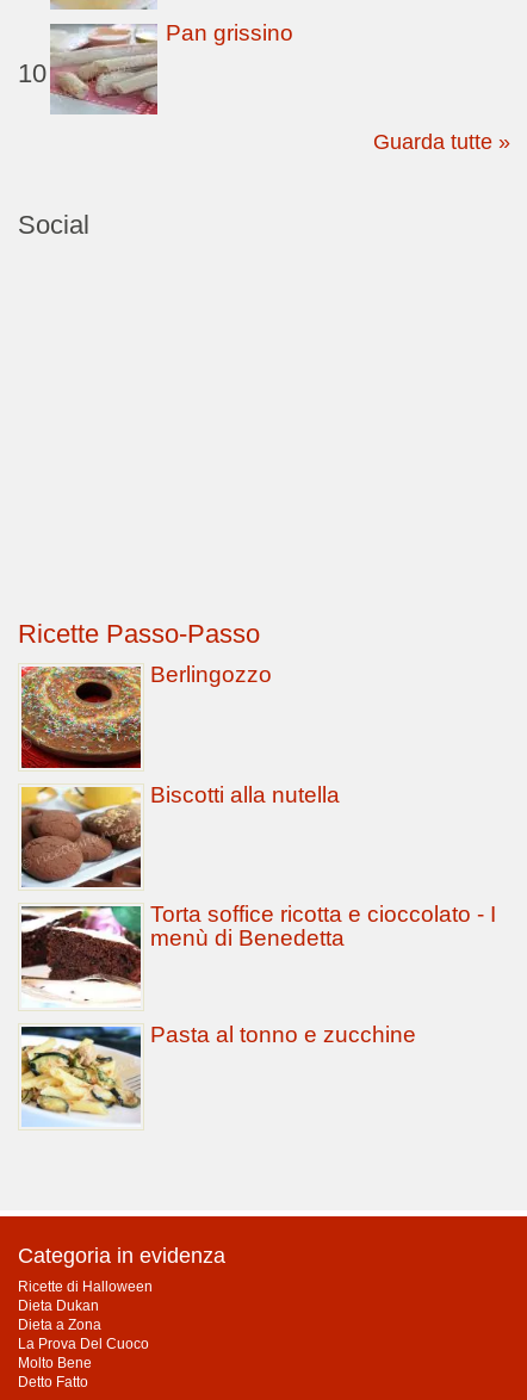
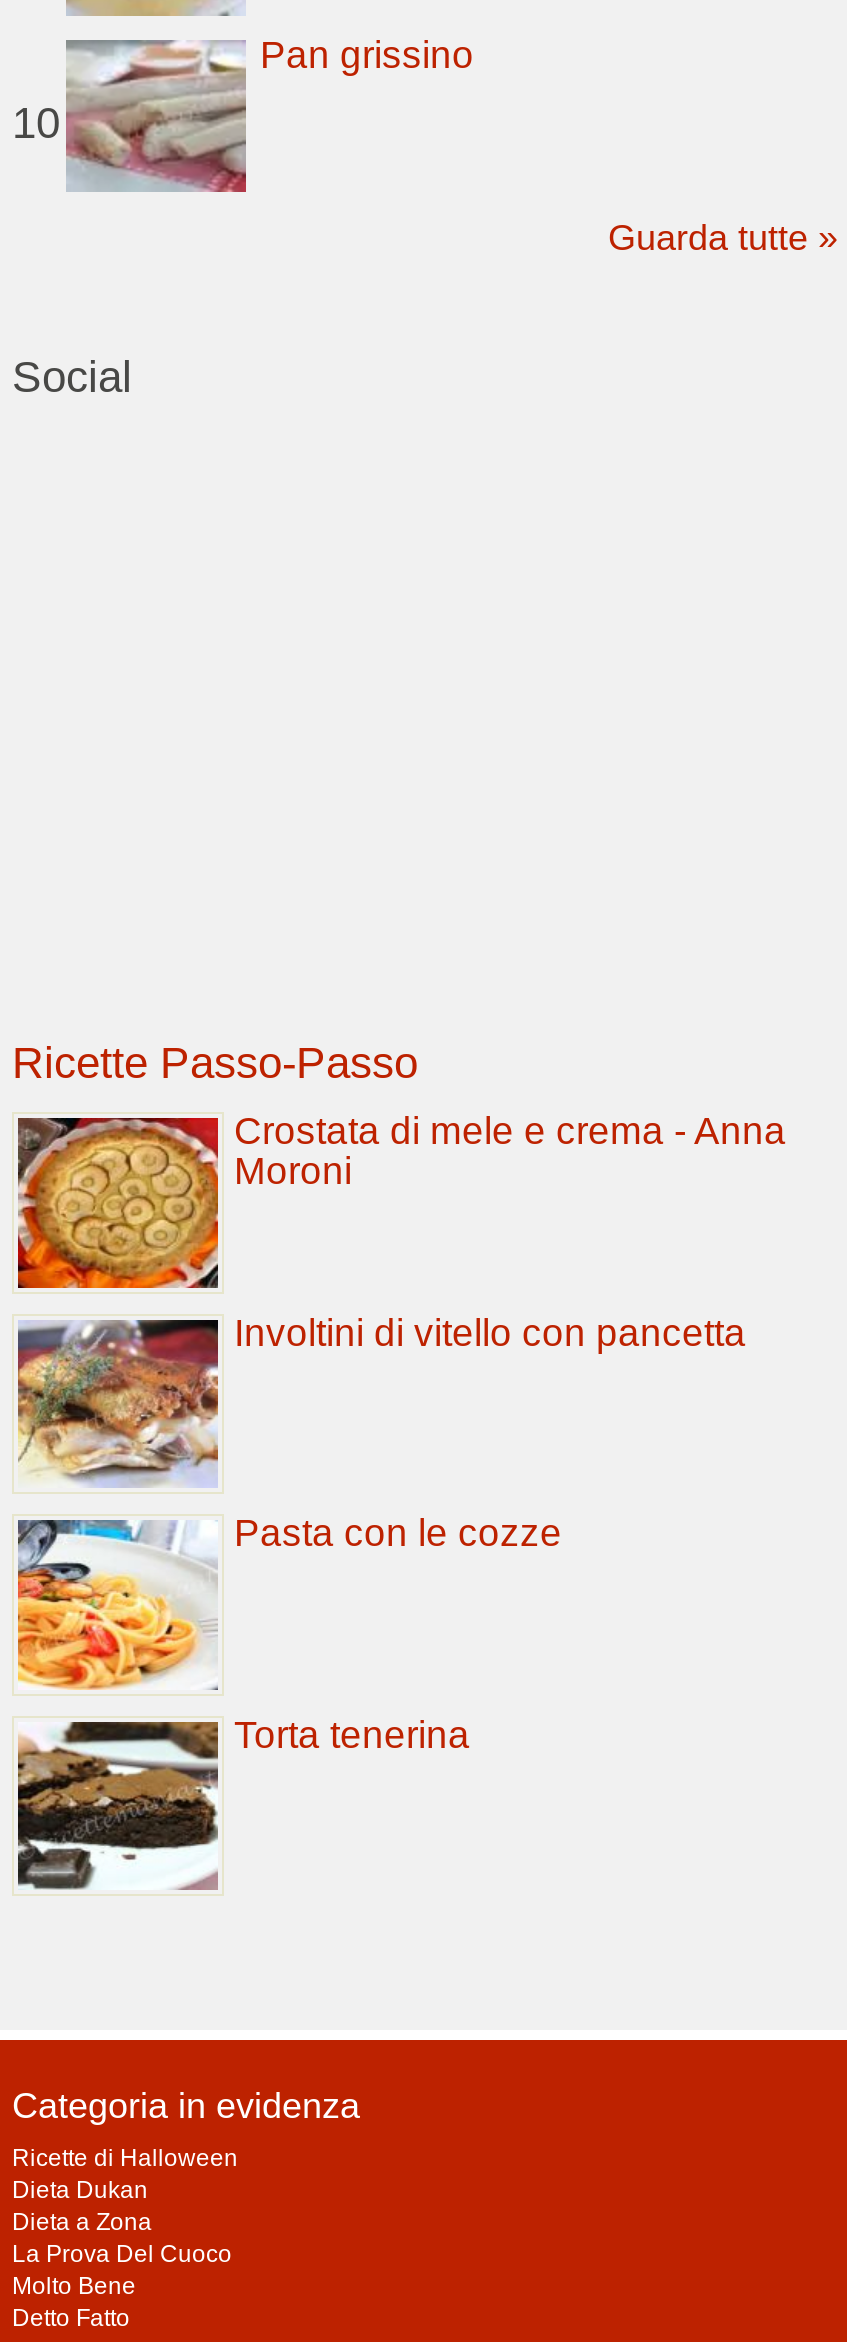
- [image]
- Berlingozzo
+ [image]
+ Crostata di mele e crema - Anna
+ Moroni

- [image]
- Biscotti alla nutella
+ [image]
+ Involtini di vitello con pancetta

- [image]
- Torta soffice ricotta e cioccolato - I
- menù di Benedetta
+ [image]
+ Pasta con le cozze

- [image]
- Pasta al tonno e zucchine
+ [image]
+ Torta tenerina
